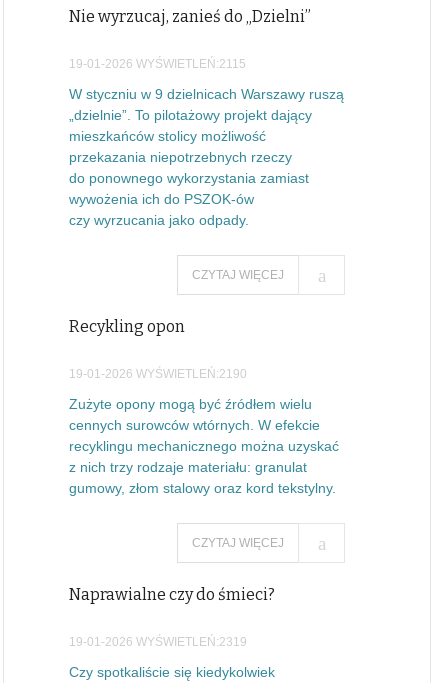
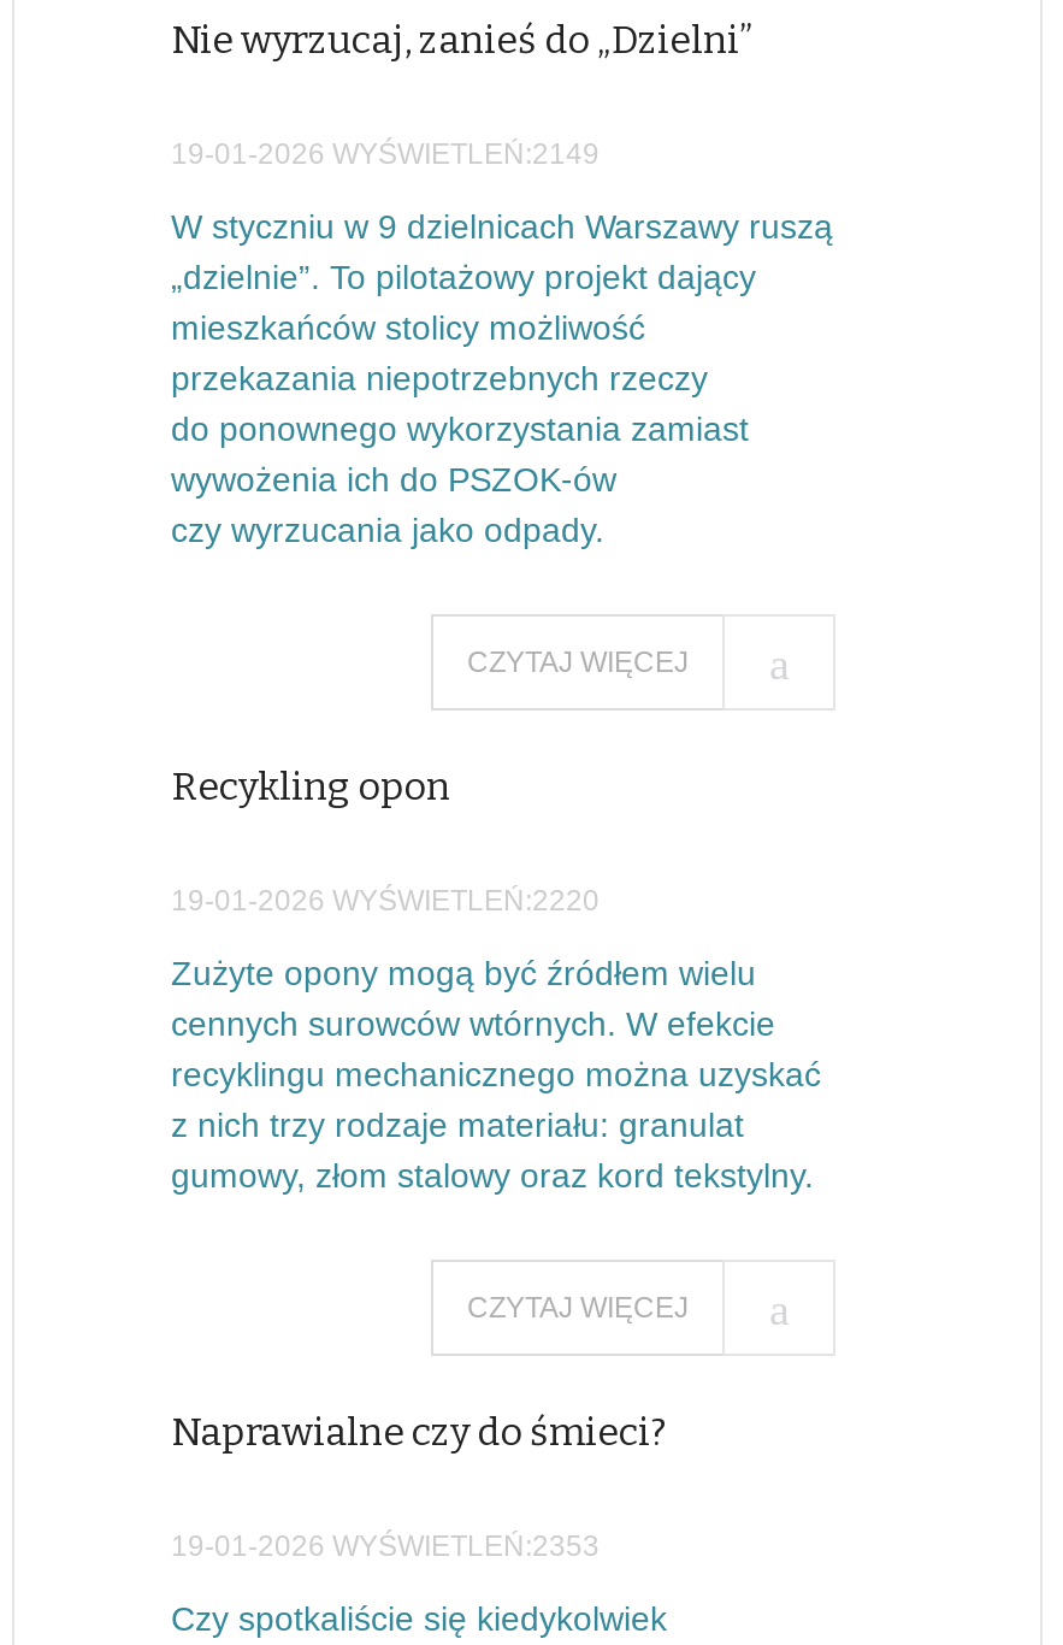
- 19-01-2026 WYŚWIETLEŃ:2115
+ 19-01-2026 WYŚWIETLEŃ:2149

- 19-01-2026 WYŚWIETLEŃ:2190
+ 19-01-2026 WYŚWIETLEŃ:2220

- 19-01-2026 WYŚWIETLEŃ:2319
+ 19-01-2026 WYŚWIETLEŃ:2353
